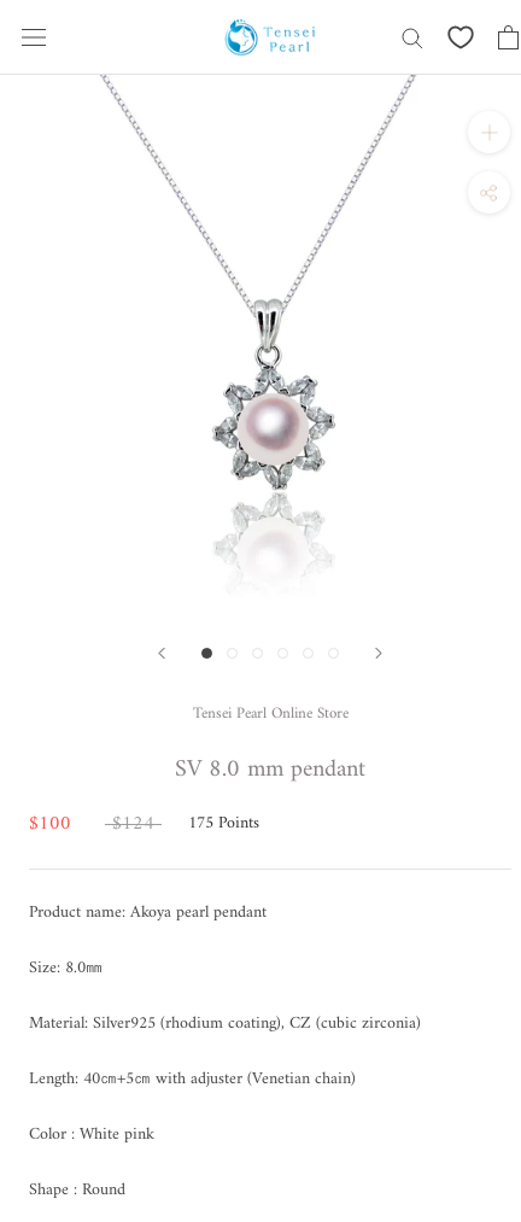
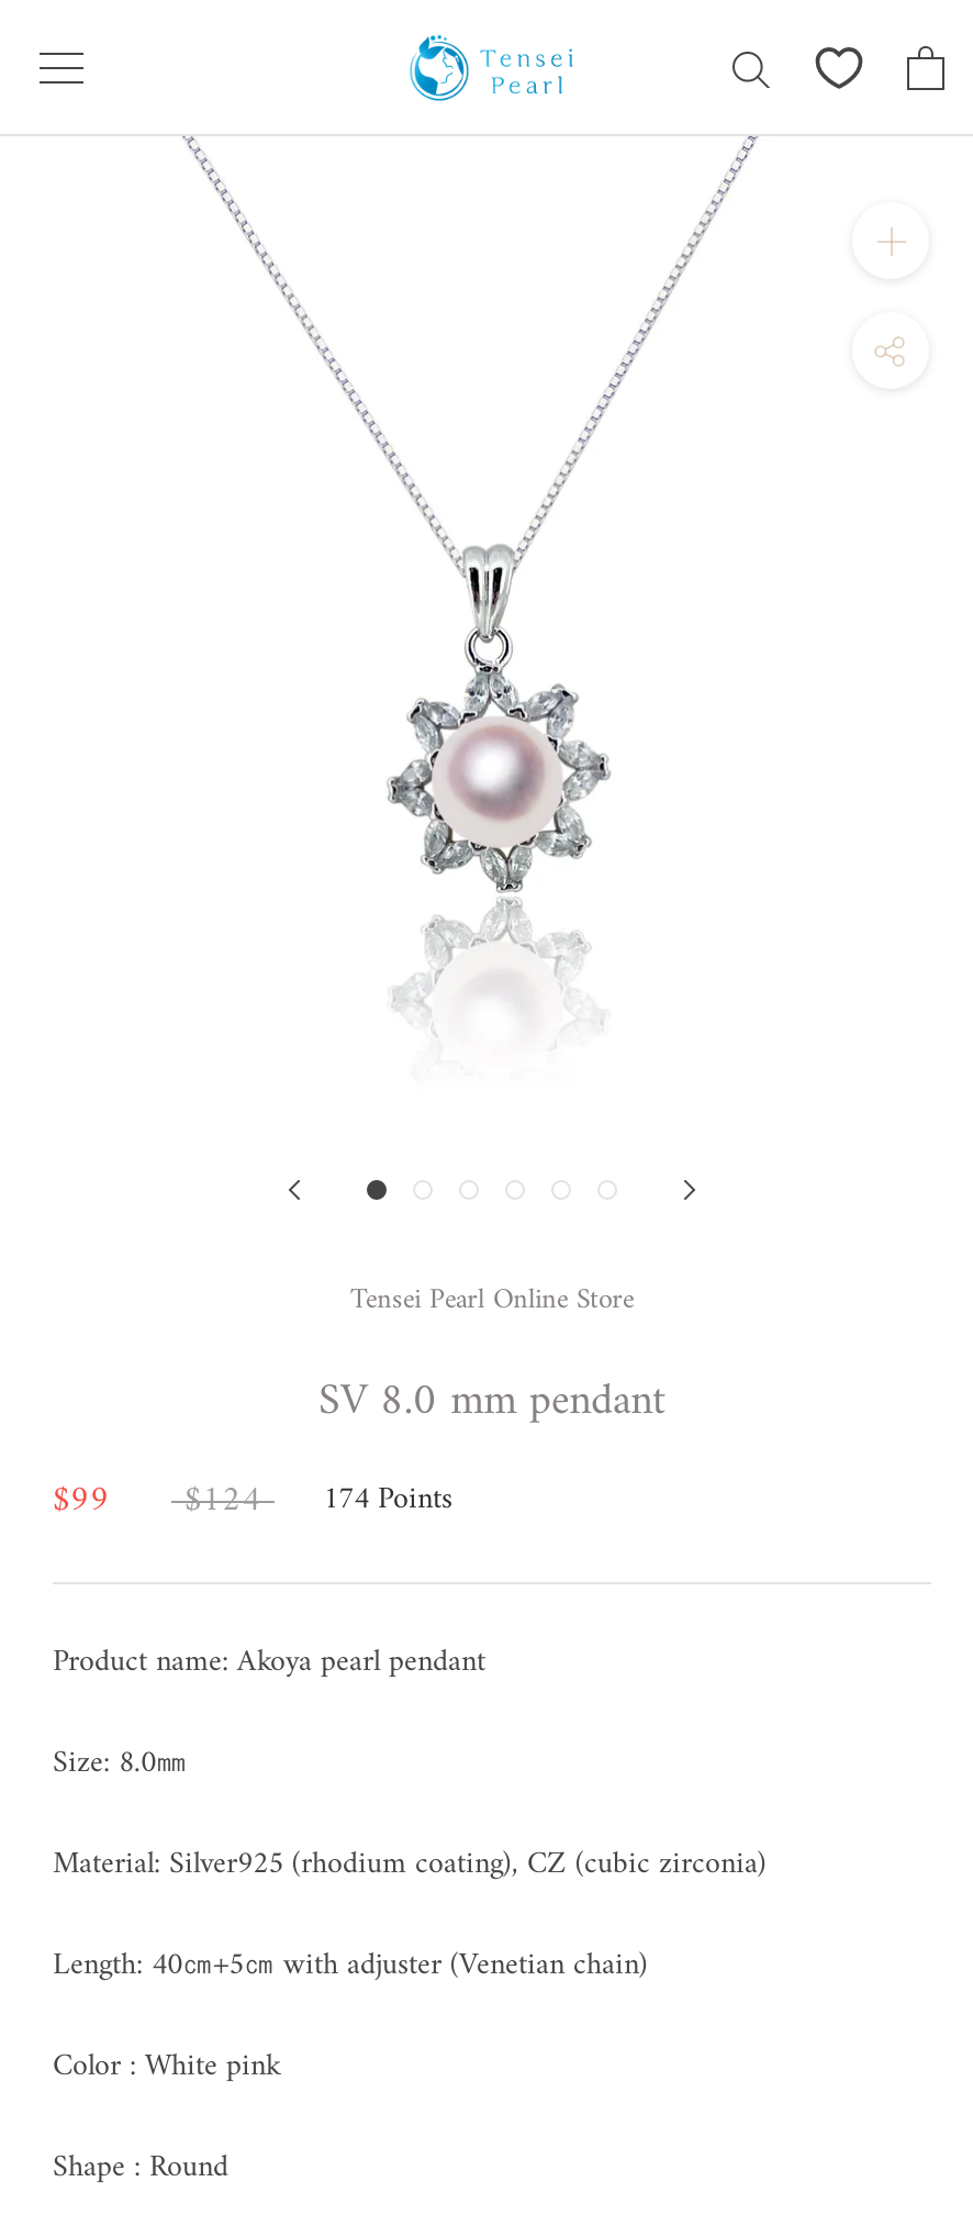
- $100
+ $99

- 175 Points
+ 174 Points
